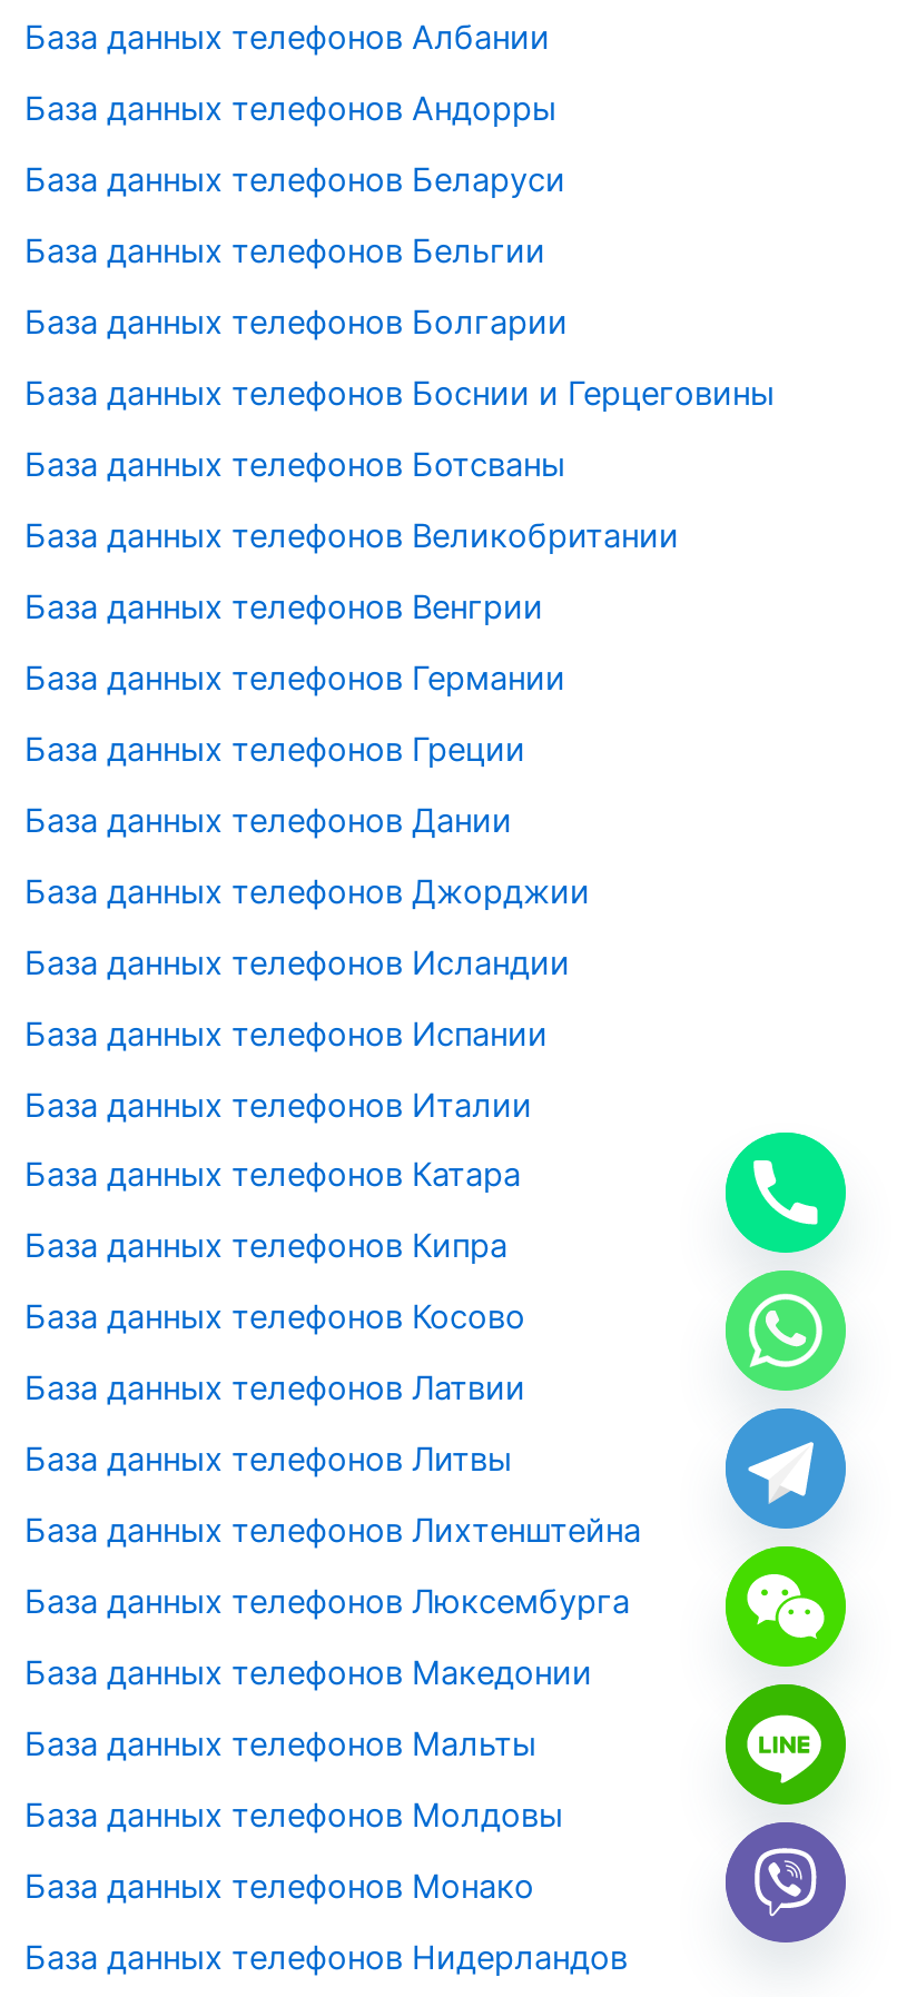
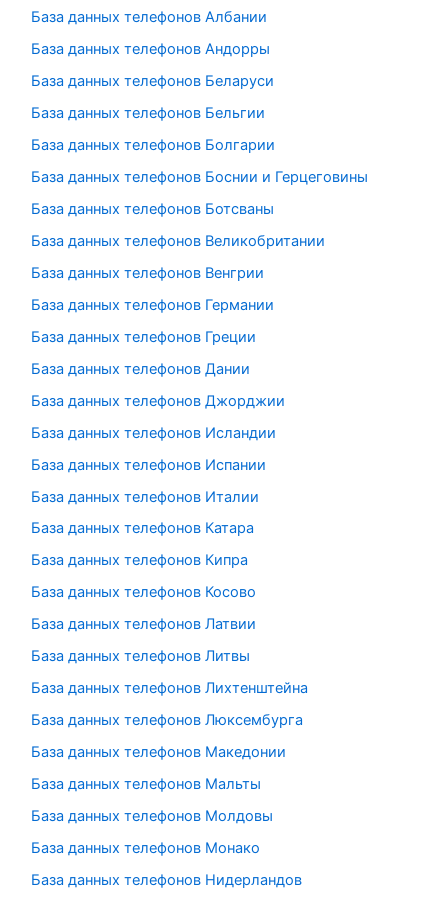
- [image]
